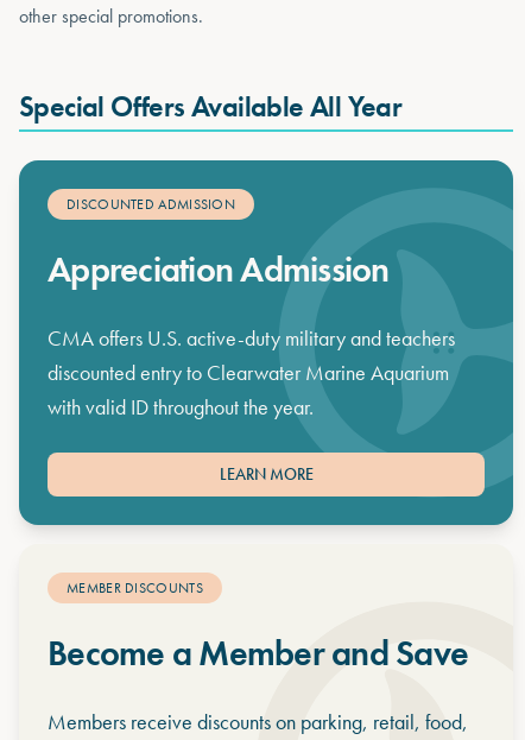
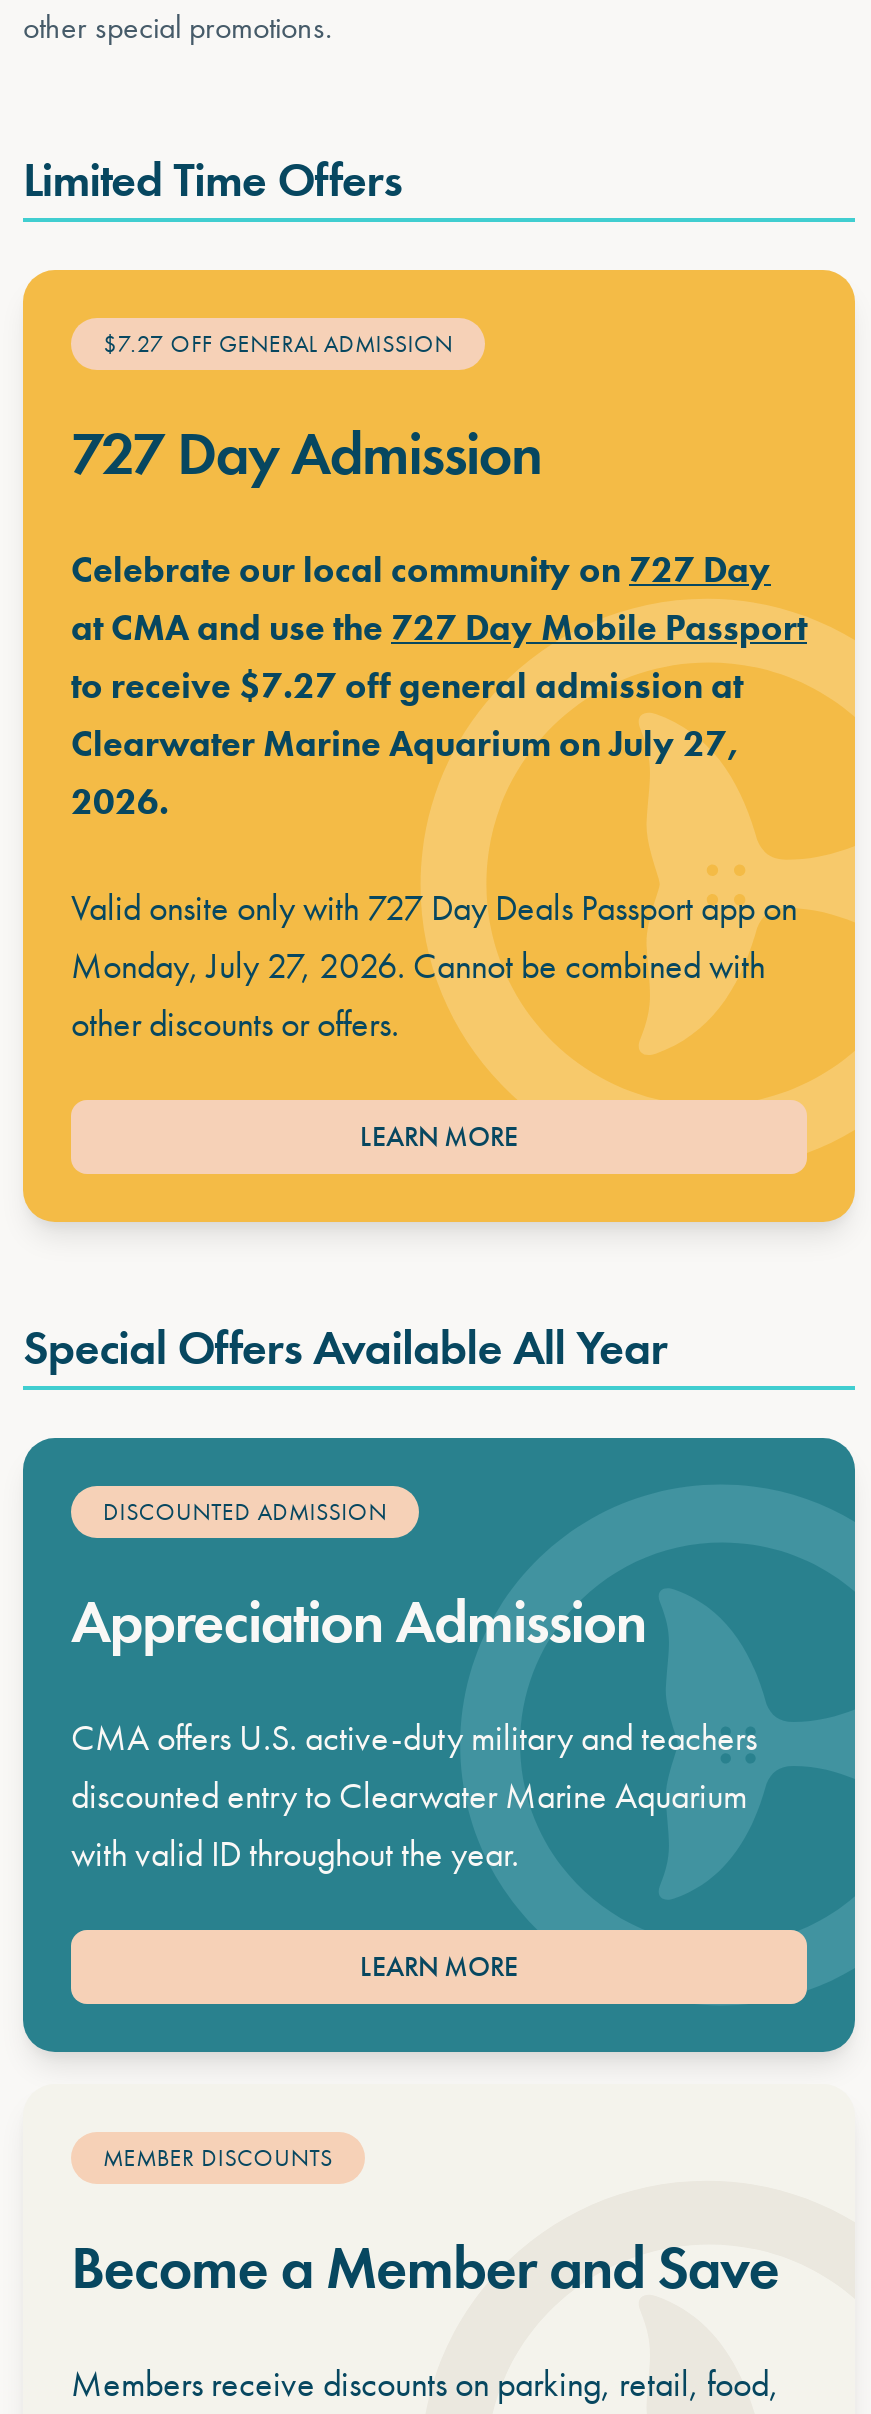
+ [image]
+ Limited Time Offers
+ $7.27 OFF GENERAL ADMISSION
+ 727 Day Admission
+ Celebrate our local community on 727 Day
+ at CMA and use the 727 Day Mobile Passport
+ to receive $7.27 off general admission at
+ Clearwater Marine Aquarium on July 27,
+ 2026.
+ Valid onsite only with 727 Day Deals Passport app on
+ Monday, July 27, 2026. Cannot be combined with
+ other discounts or offers.
+ LEARN MORE
